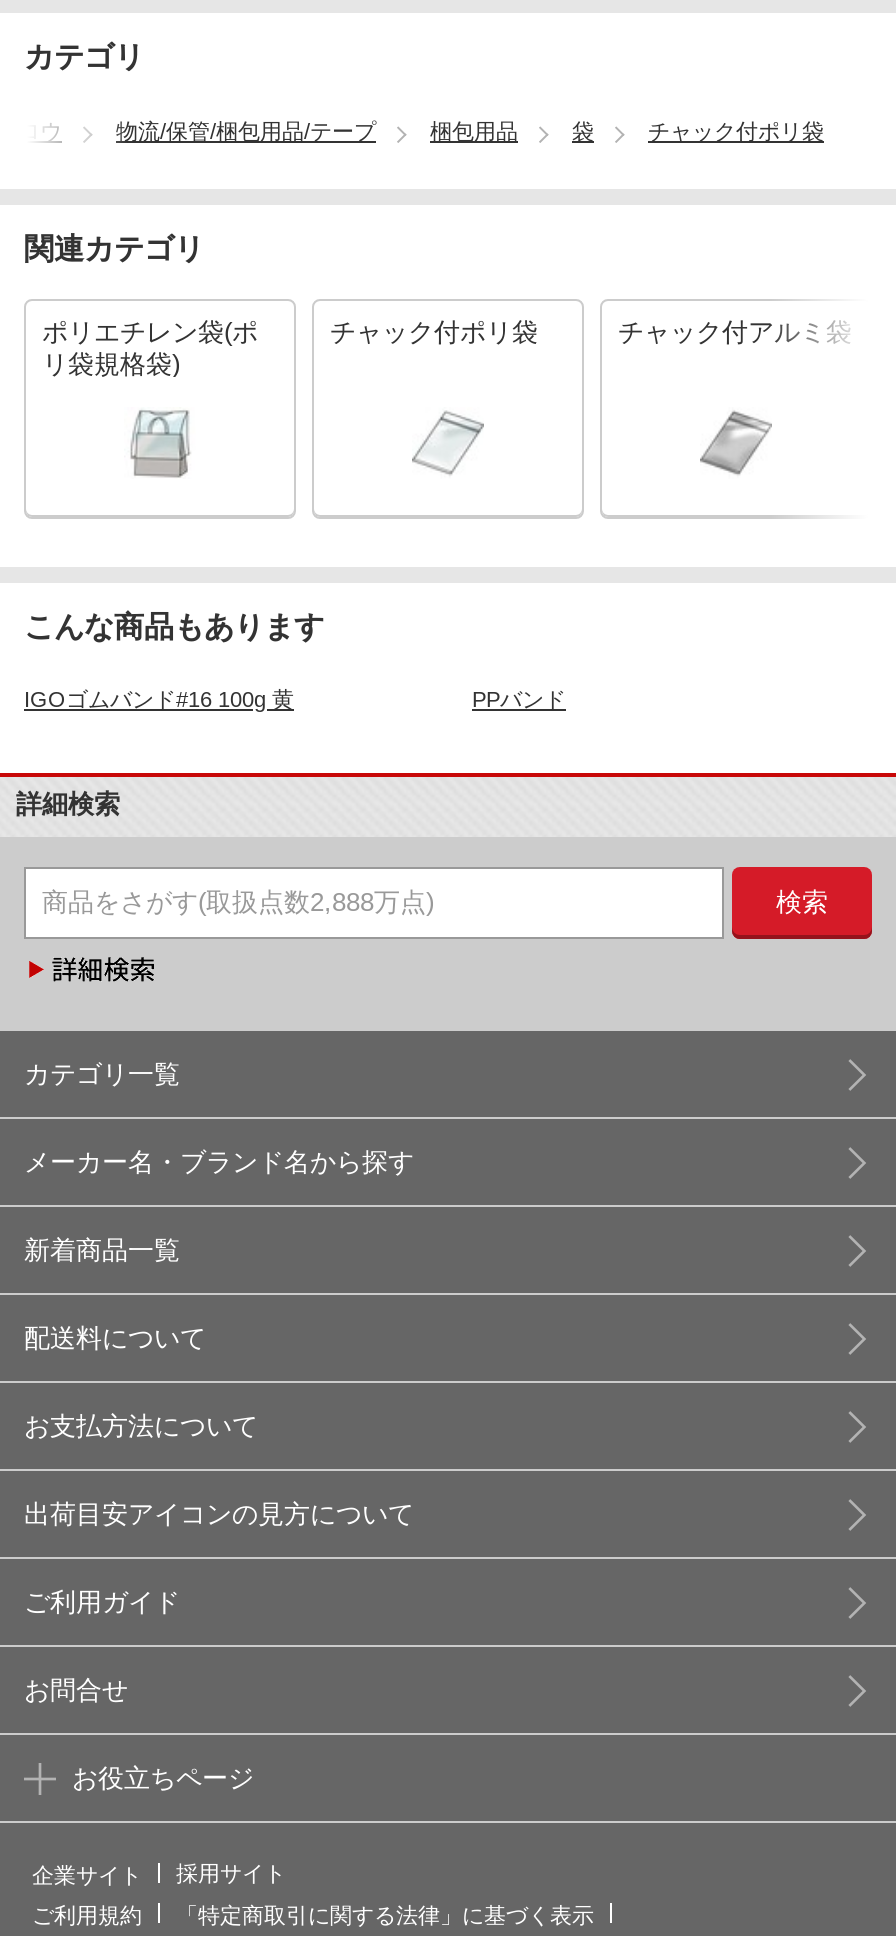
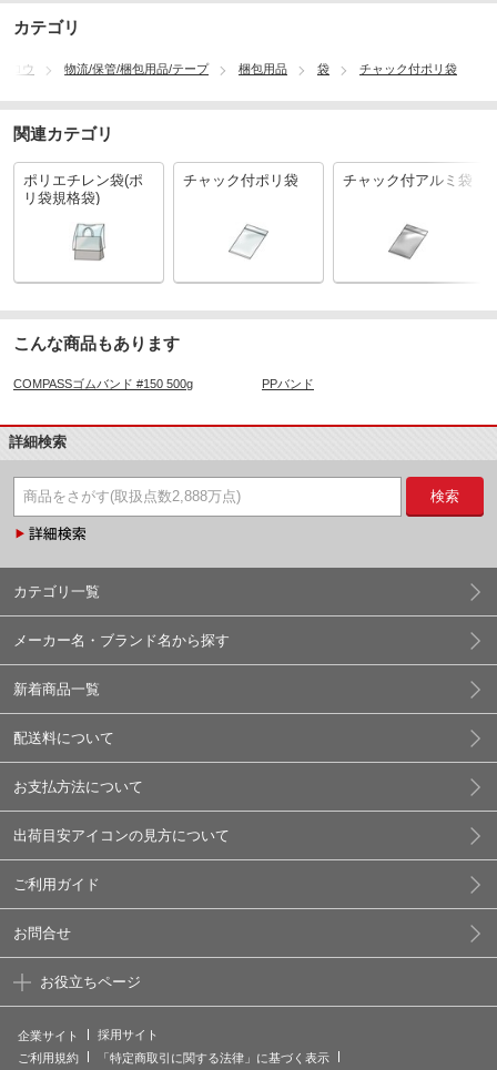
- IGOゴムバンド#16 100g 黄
+ COMPASSゴムバンド #150 500g
